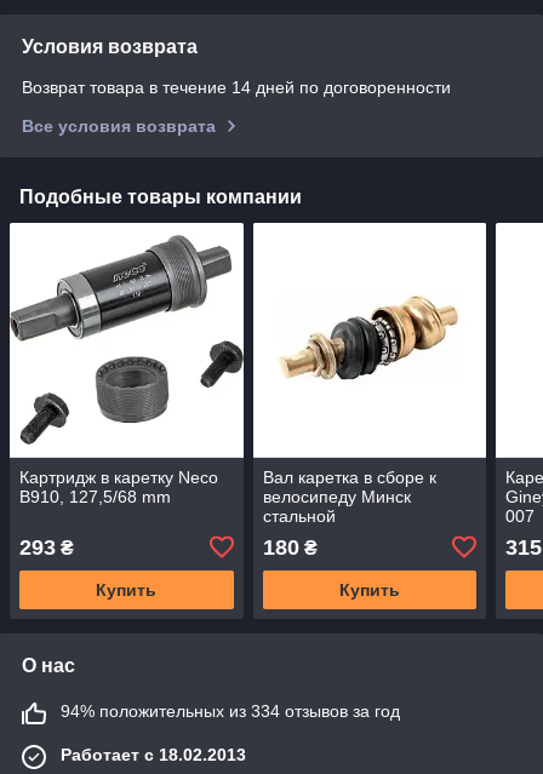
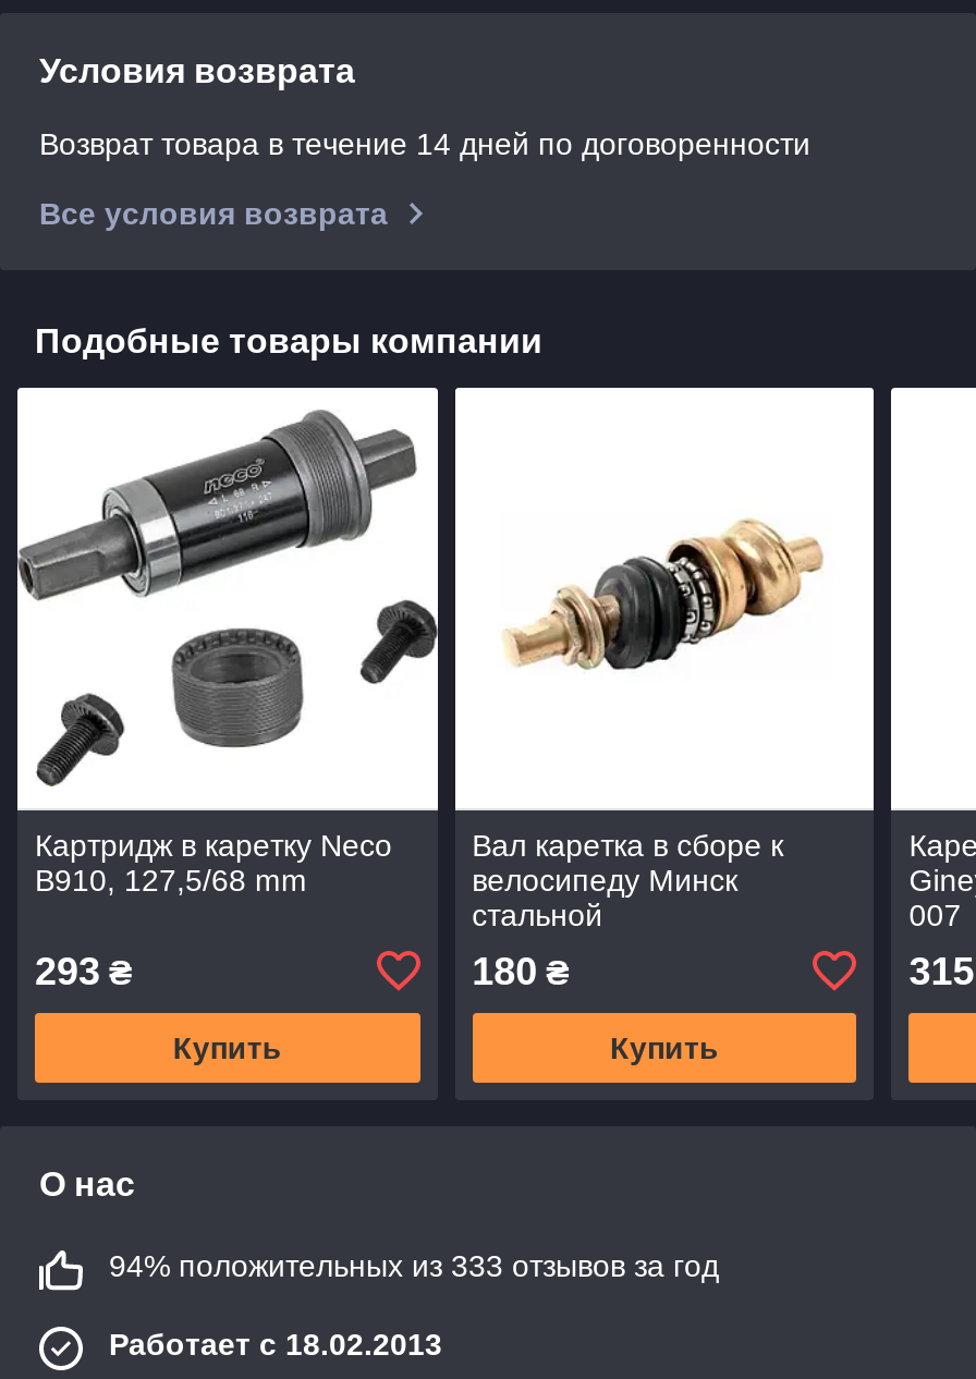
- 94% положительных из 334 отзывов за год
+ 94% положительных из 333 отзывов за год
